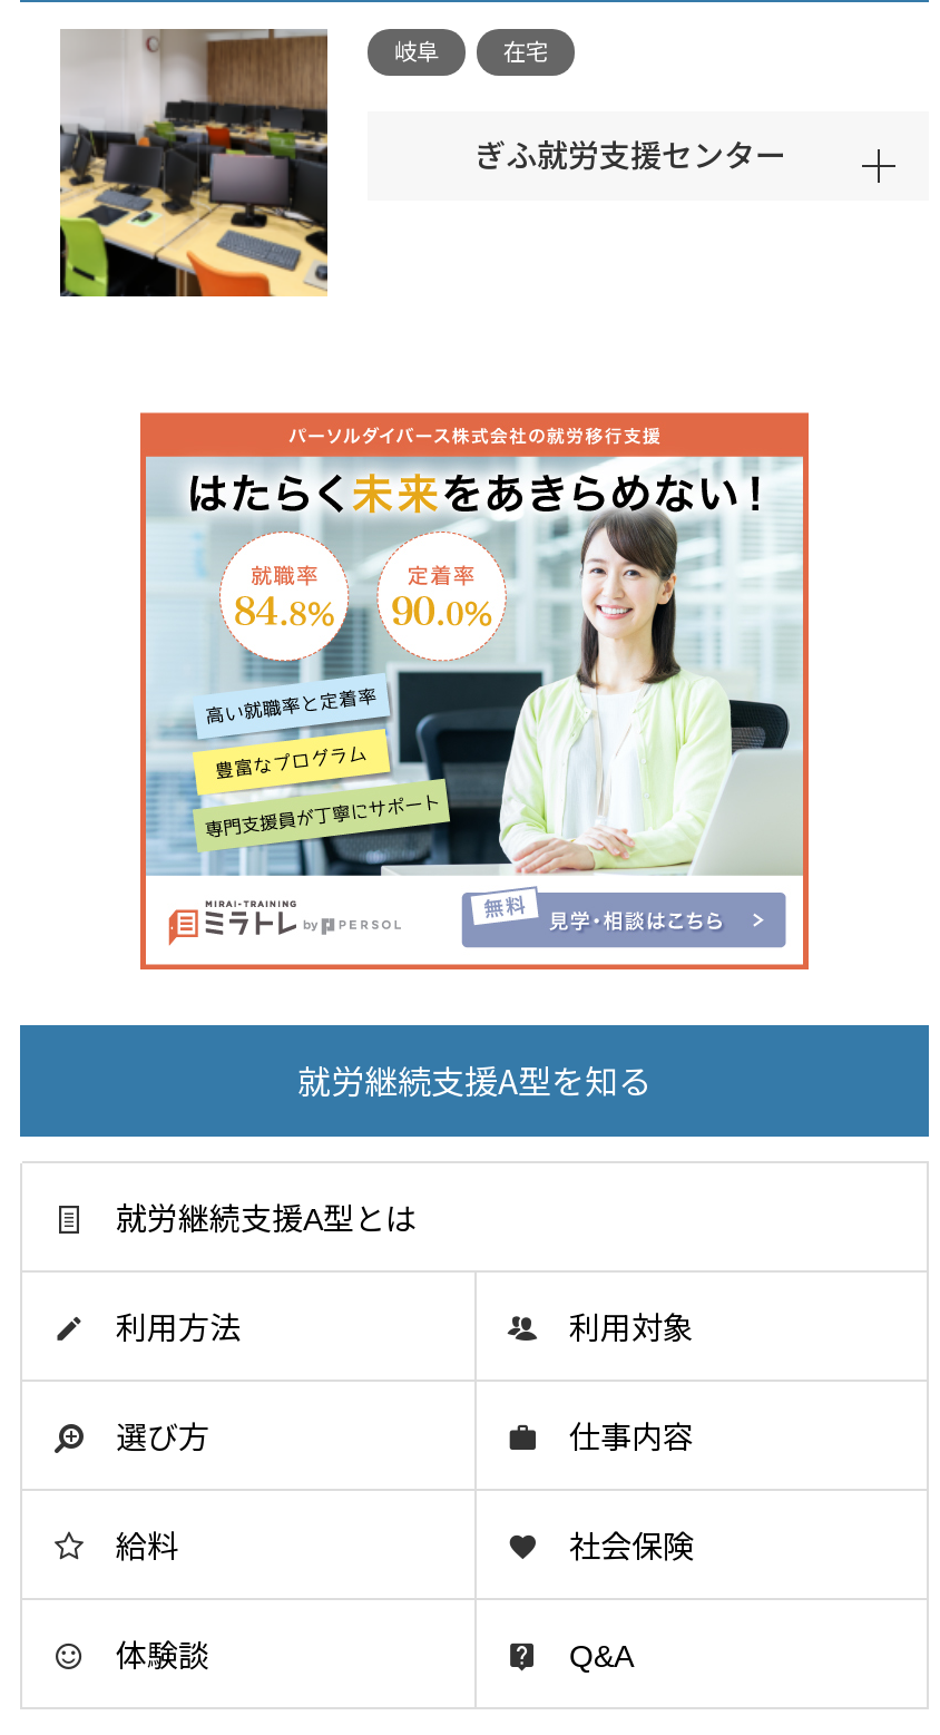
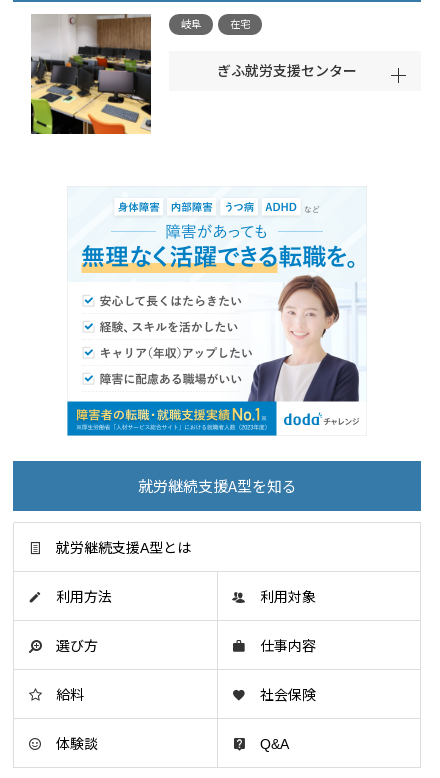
- [image]
+ [image]
